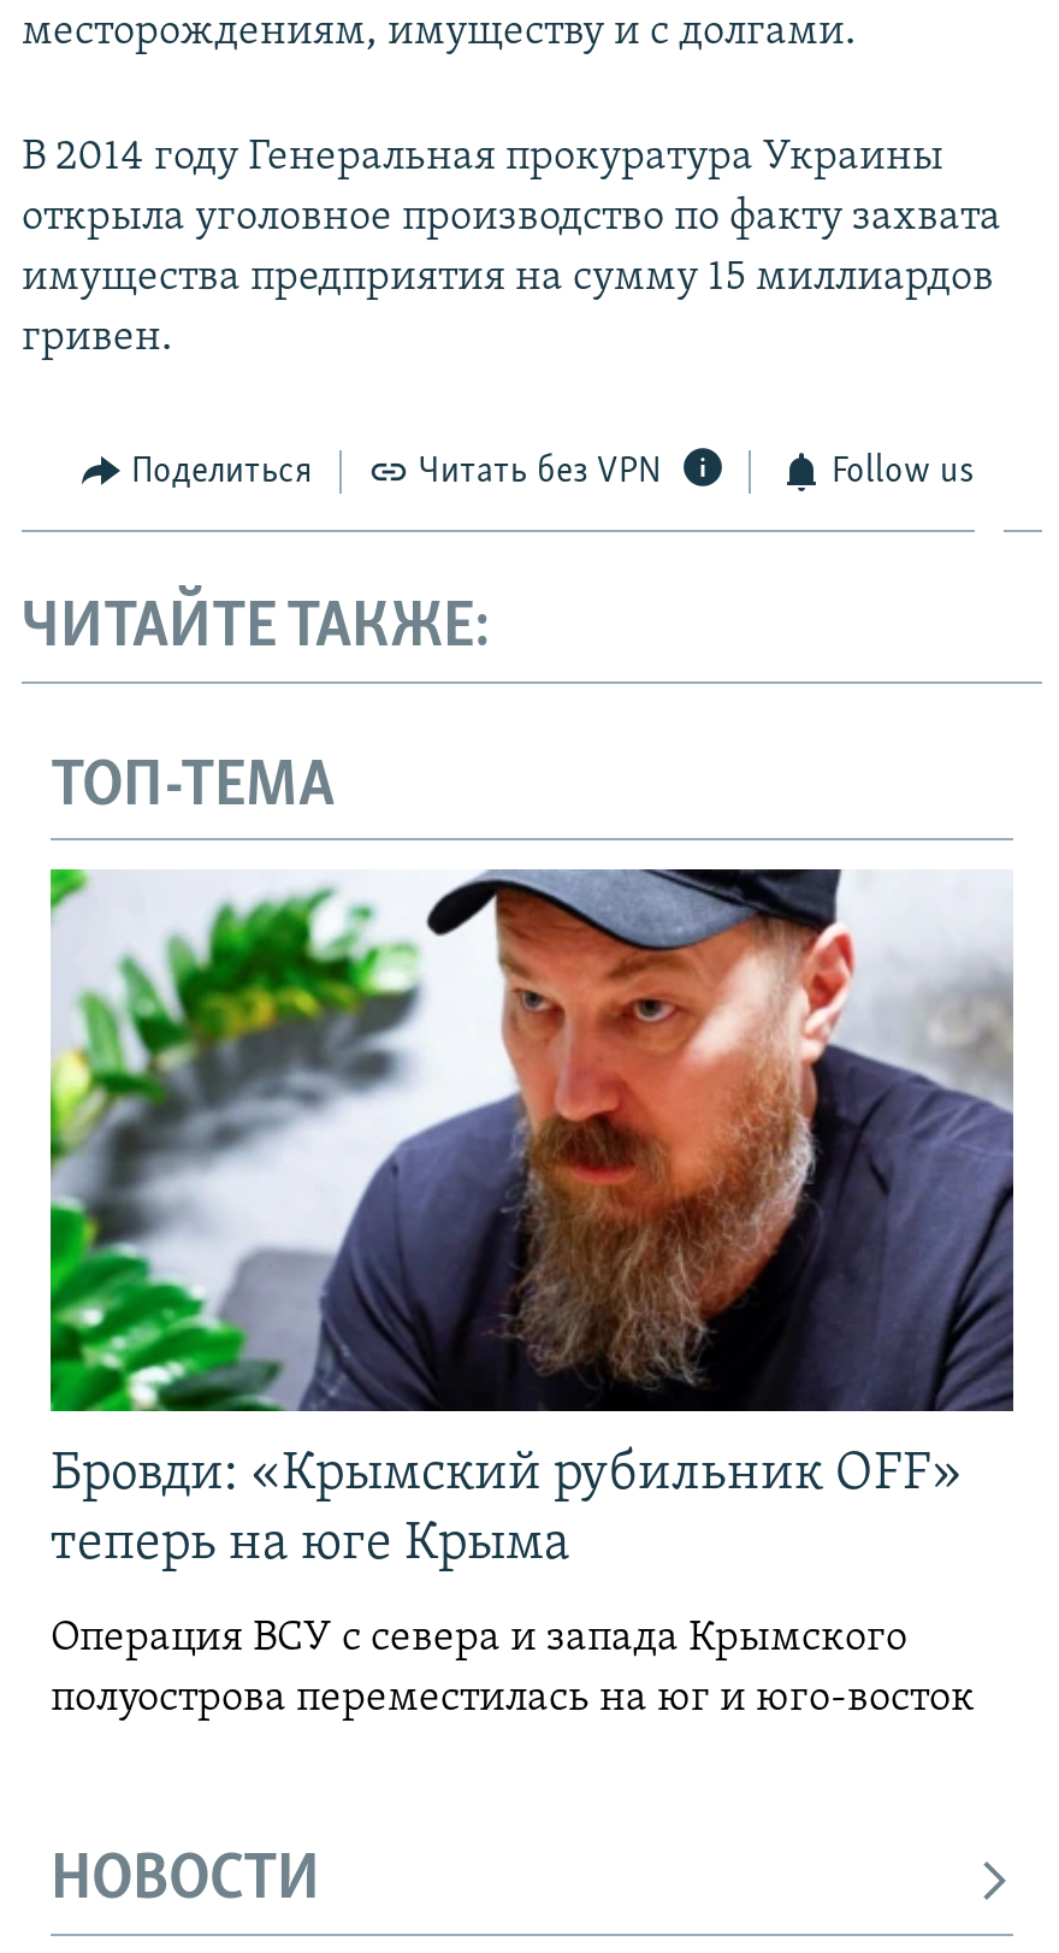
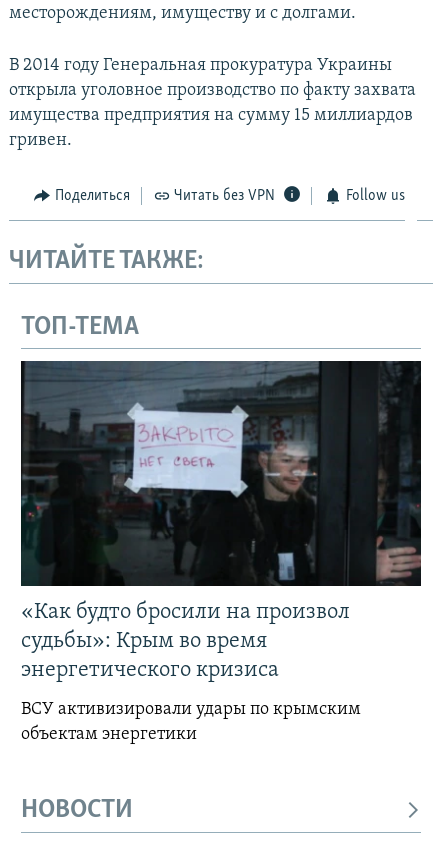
- [image]
- Бровди: «Крымский рубильник OFF»
- теперь на юге Крыма
+ [image]
+ «Как будто бросили на произвол
+ судьбы»: Крым во время
+ энергетического кризиса

- Операция ВСУ с севера и запада Крымского
- полуострова переместилась на юг и юго-восток
+ ВСУ активизировали удары по крымским
+ объектам энергетики
